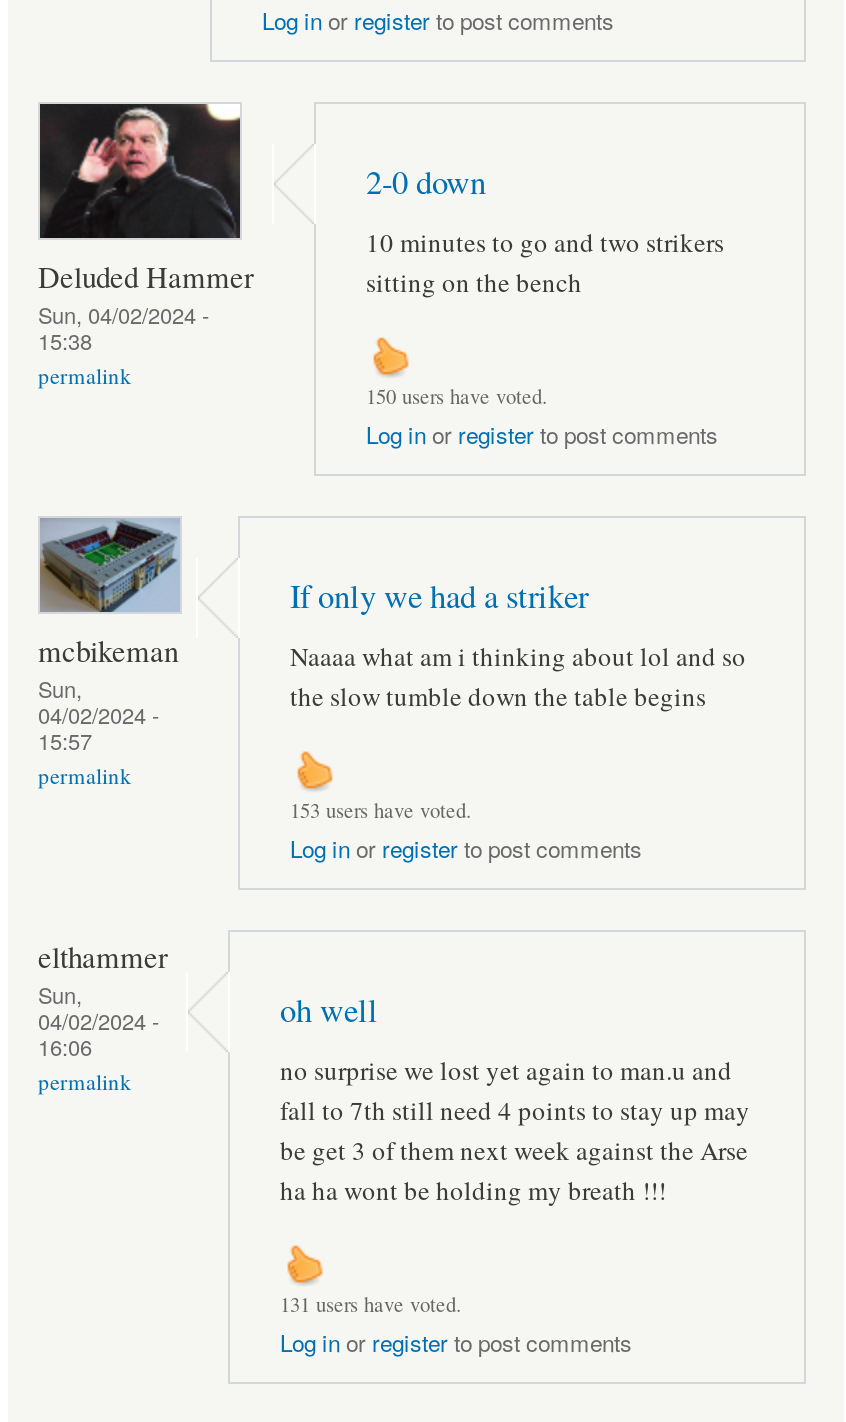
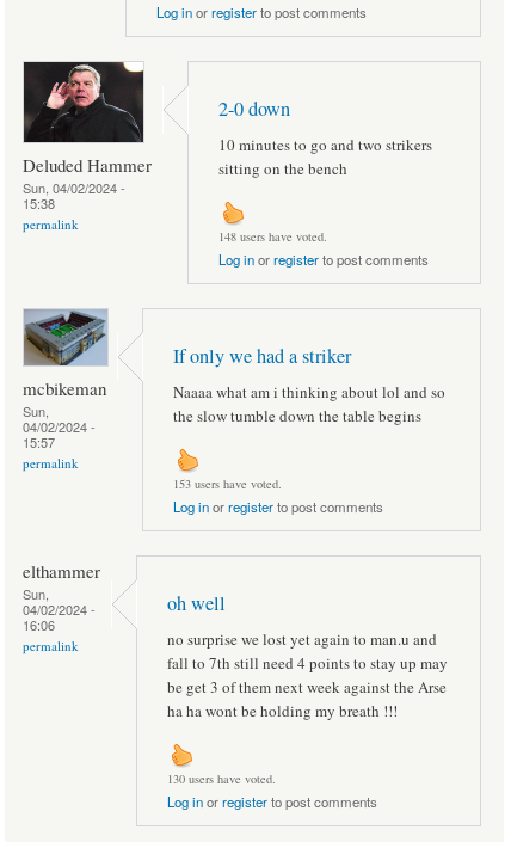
- 150 users have voted.
+ 148 users have voted.

- 131 users have voted.
+ 130 users have voted.
